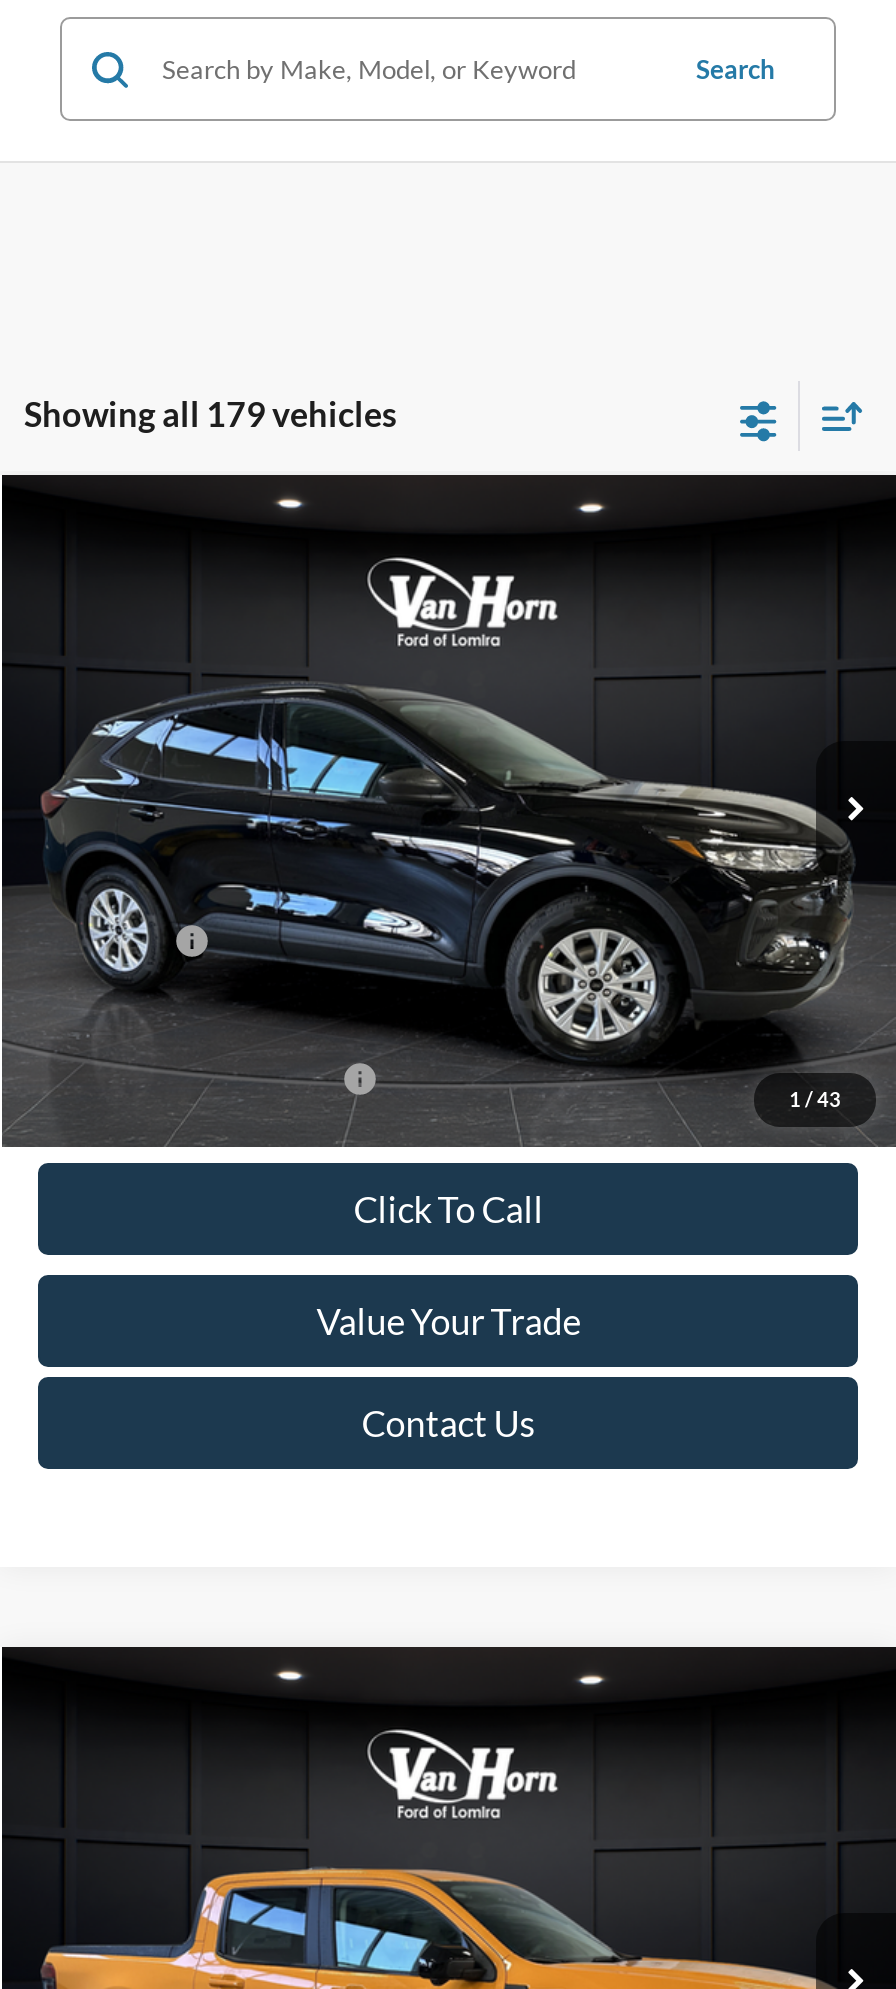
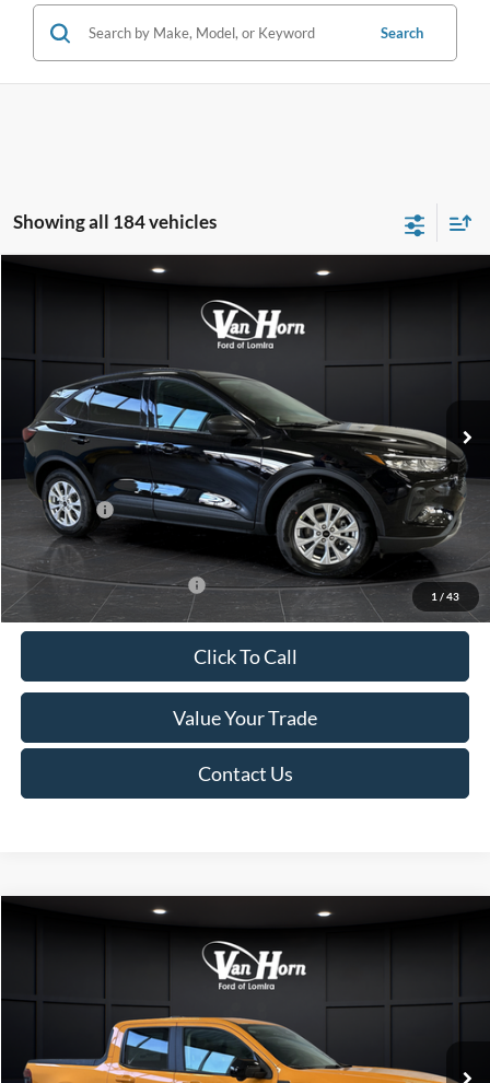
- Showing all 179 vehicles
+ Showing all 184 vehicles
